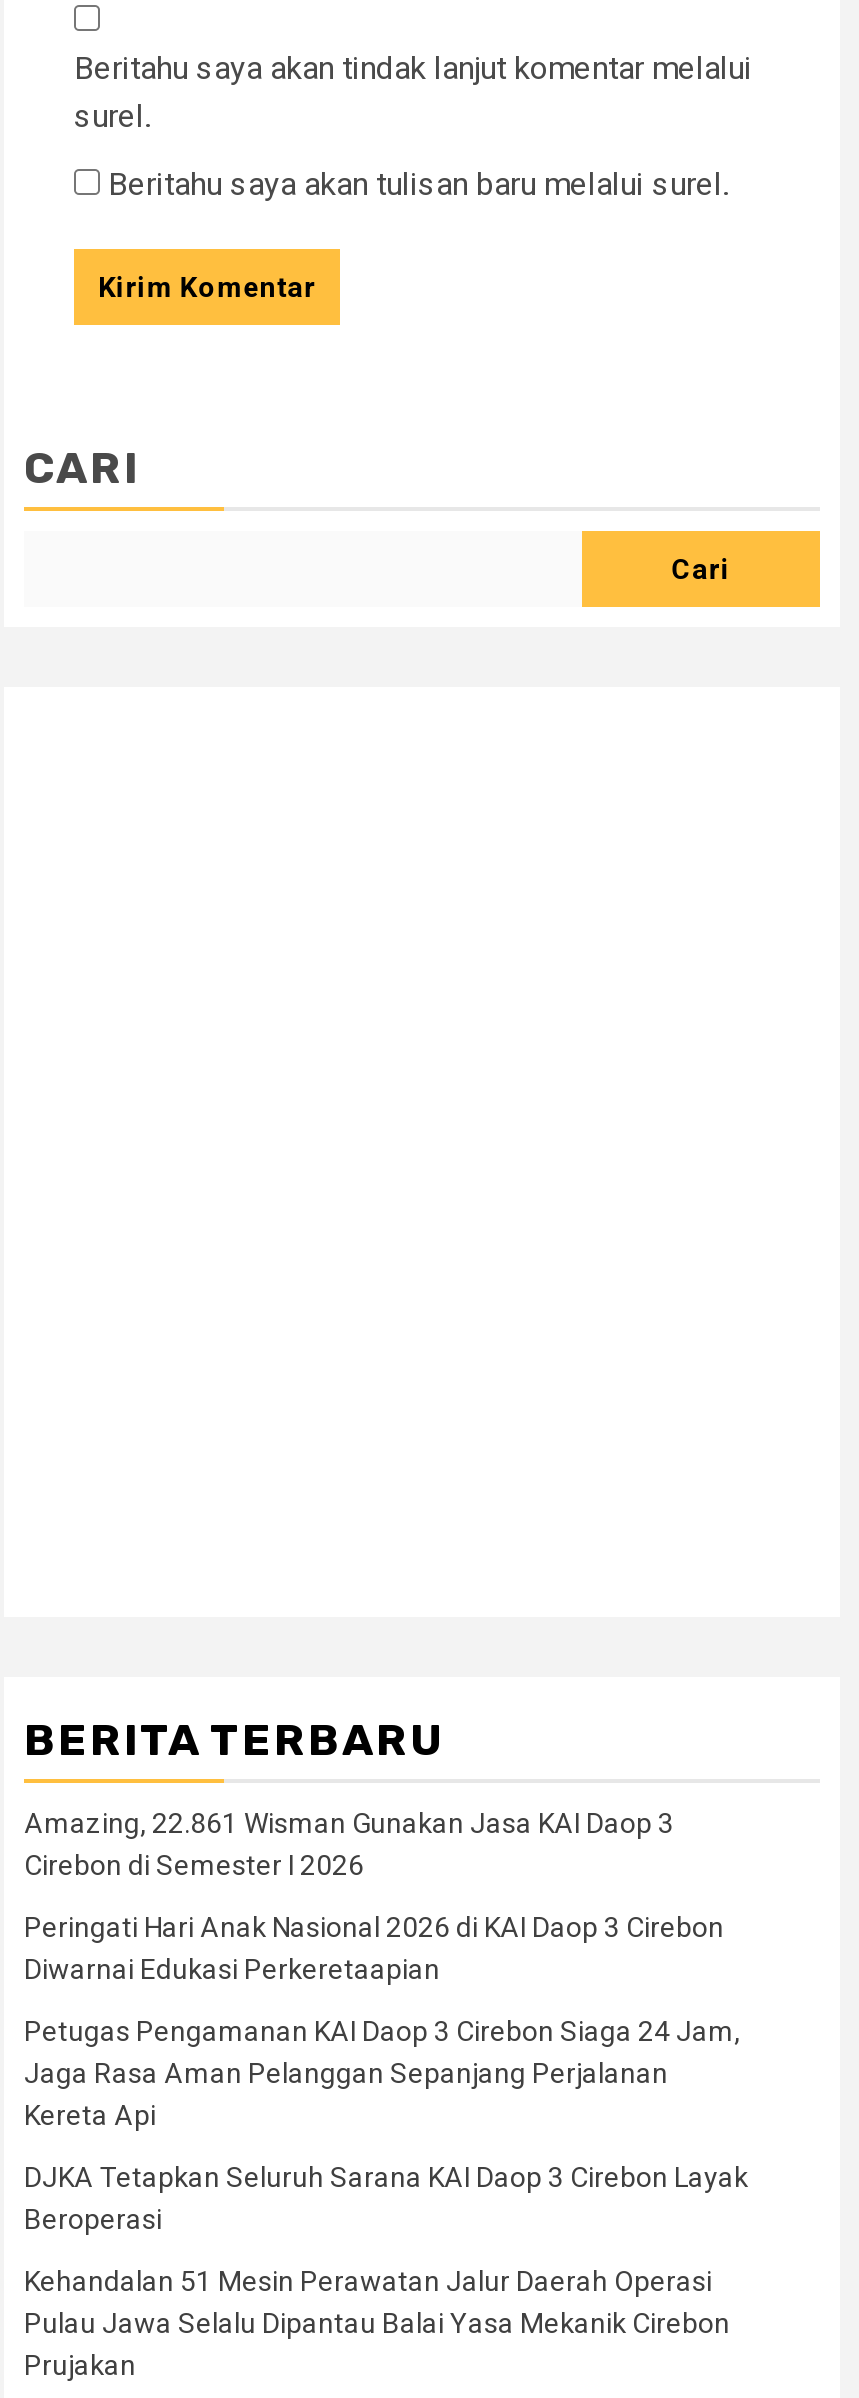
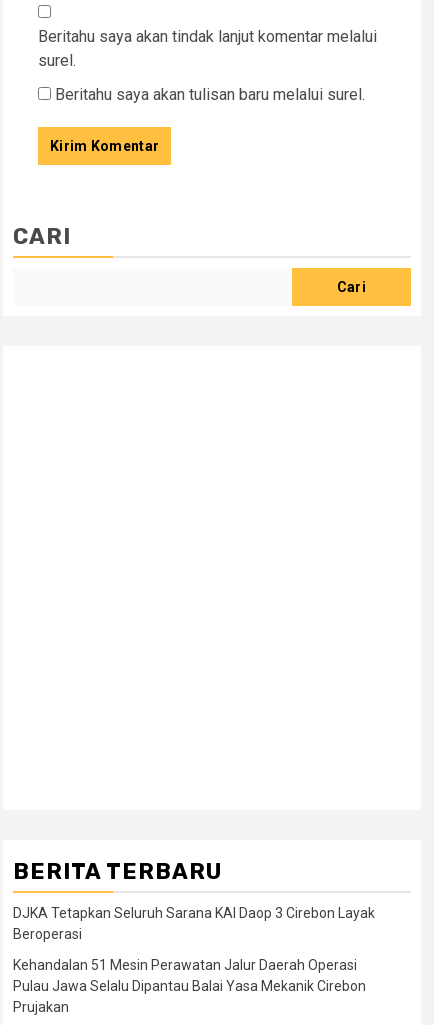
- Amazing, 22.861 Wisman Gunakan Jasa KAI Daop 3
- Cirebon di Semester I 2026
- Peringati Hari Anak Nasional 2026 di KAI Daop 3 Cirebon
- Diwarnai Edukasi Perkeretaapian
- Petugas Pengamanan KAI Daop 3 Cirebon Siaga 24 Jam,
- Jaga Rasa Aman Pelanggan Sepanjang Perjalanan
- Kereta Api
